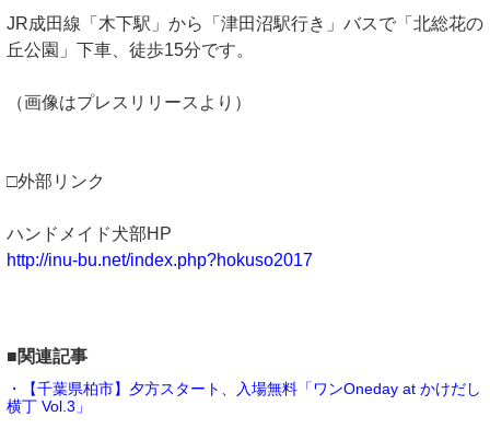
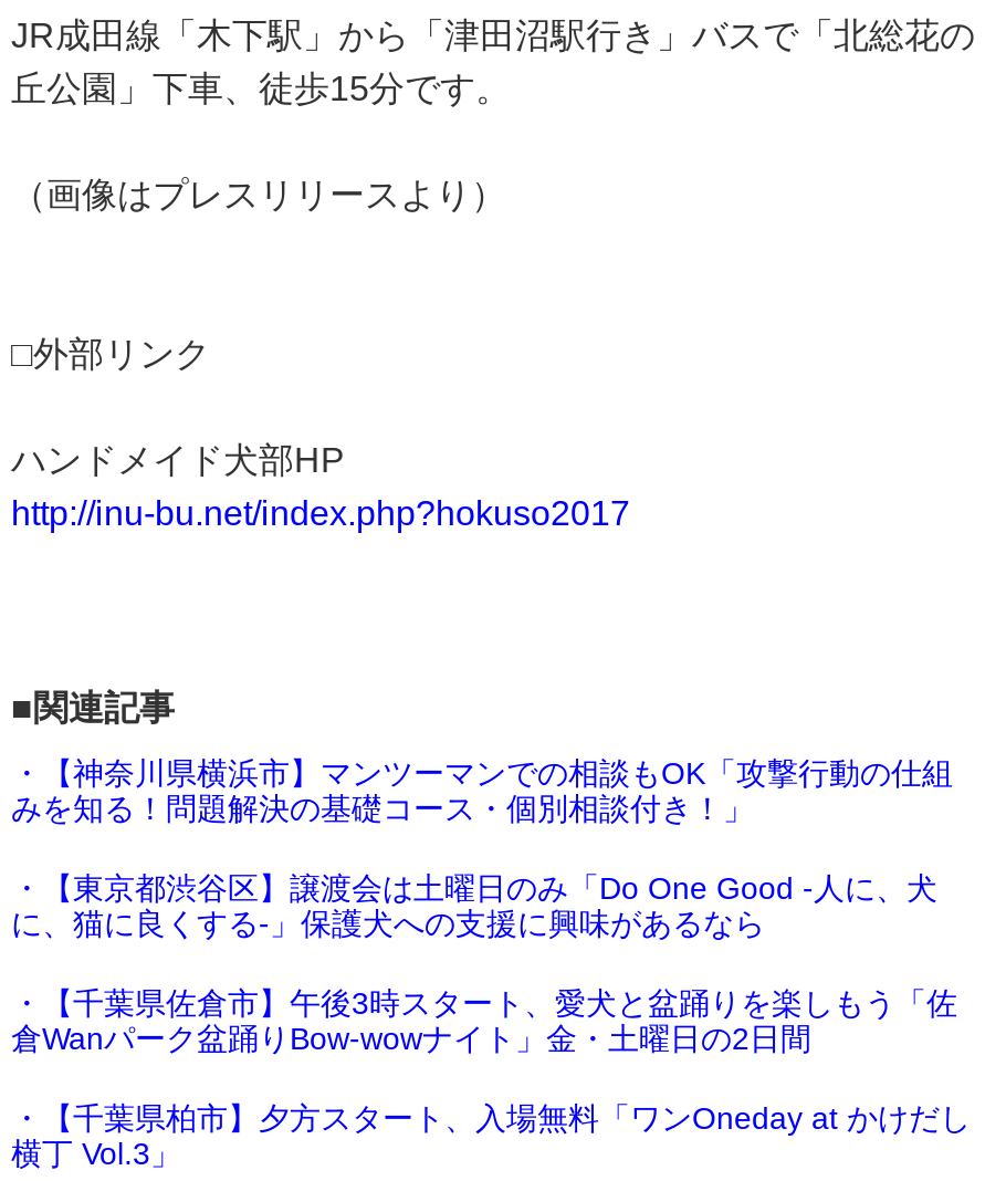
+ ・【神奈川県横浜市】マンツーマンでの相談もOK「攻撃行動の仕組
+ みを知る！問題解決の基礎コース・個別相談付き！」
+ ・【東京都渋谷区】譲渡会は土曜日のみ「Do One Good -人に、犬
+ に、猫に良くする-」保護犬への支援に興味があるなら
+ ・【千葉県佐倉市】午後3時スタート、愛犬と盆踊りを楽しもう「佐
+ 倉Wanパーク盆踊りBow-wowナイト」金・土曜日の2日間
